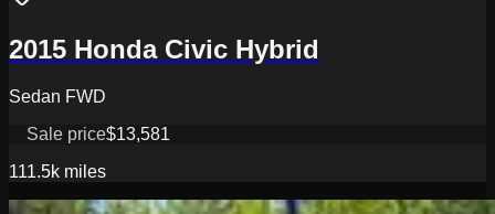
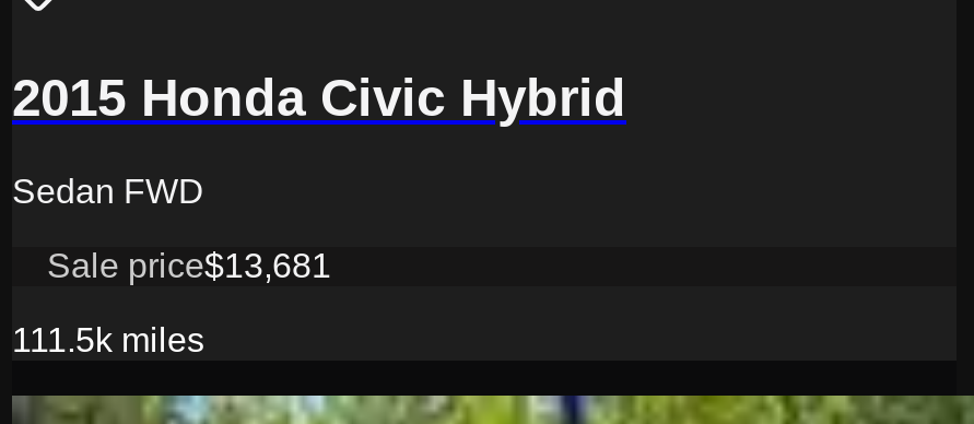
- Sale price$13,581
+ Sale price$13,681
